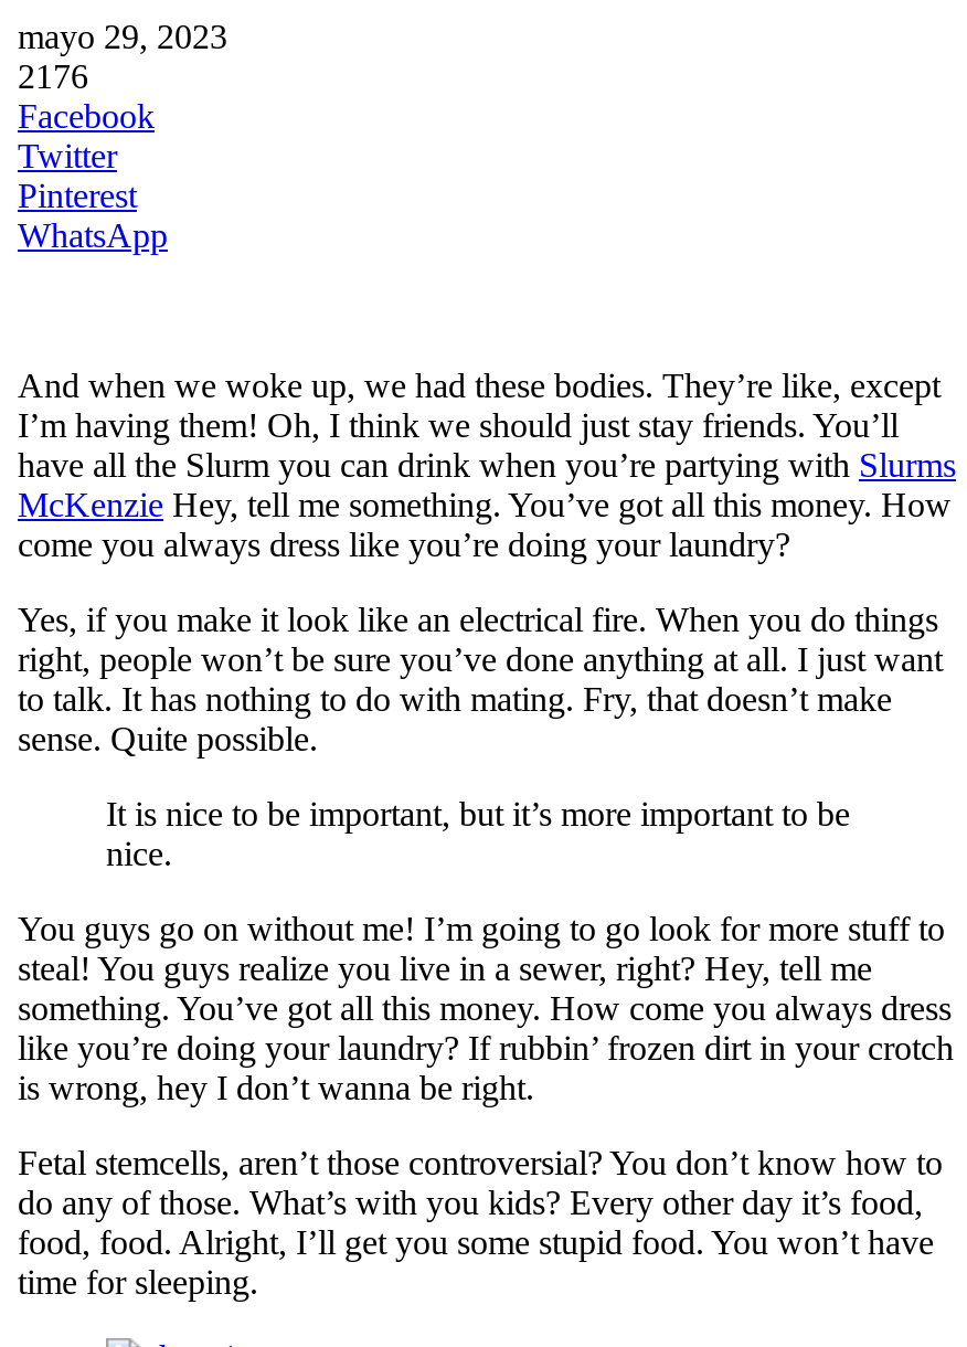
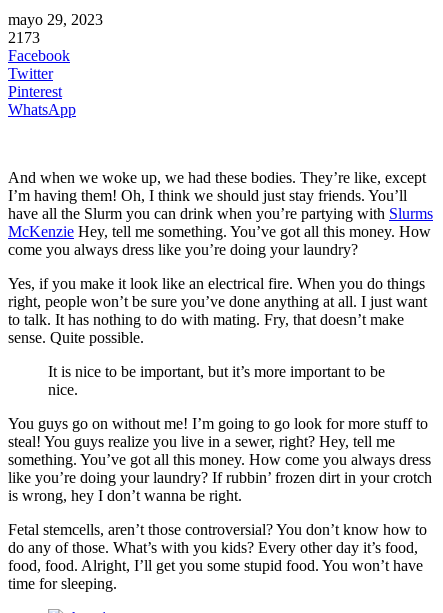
- 2176
+ 2173
